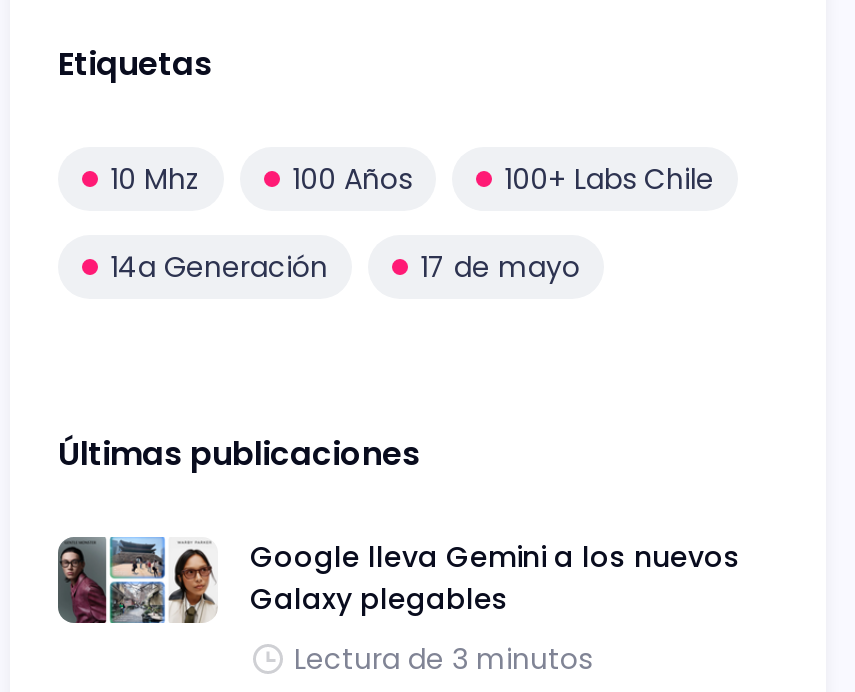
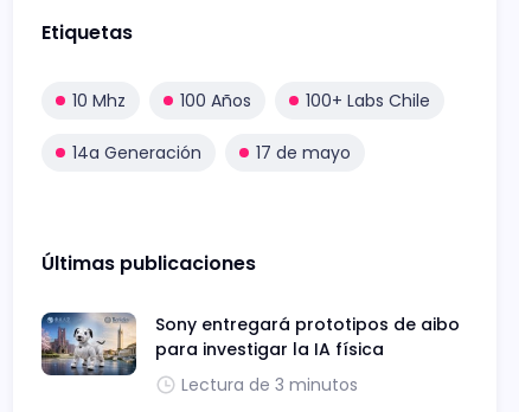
- [image]
- Google lleva Gemini a los nuevos
- Galaxy plegables
+ [image]
+ Sony entregará prototipos de aibo
+ para investigar la IA física
